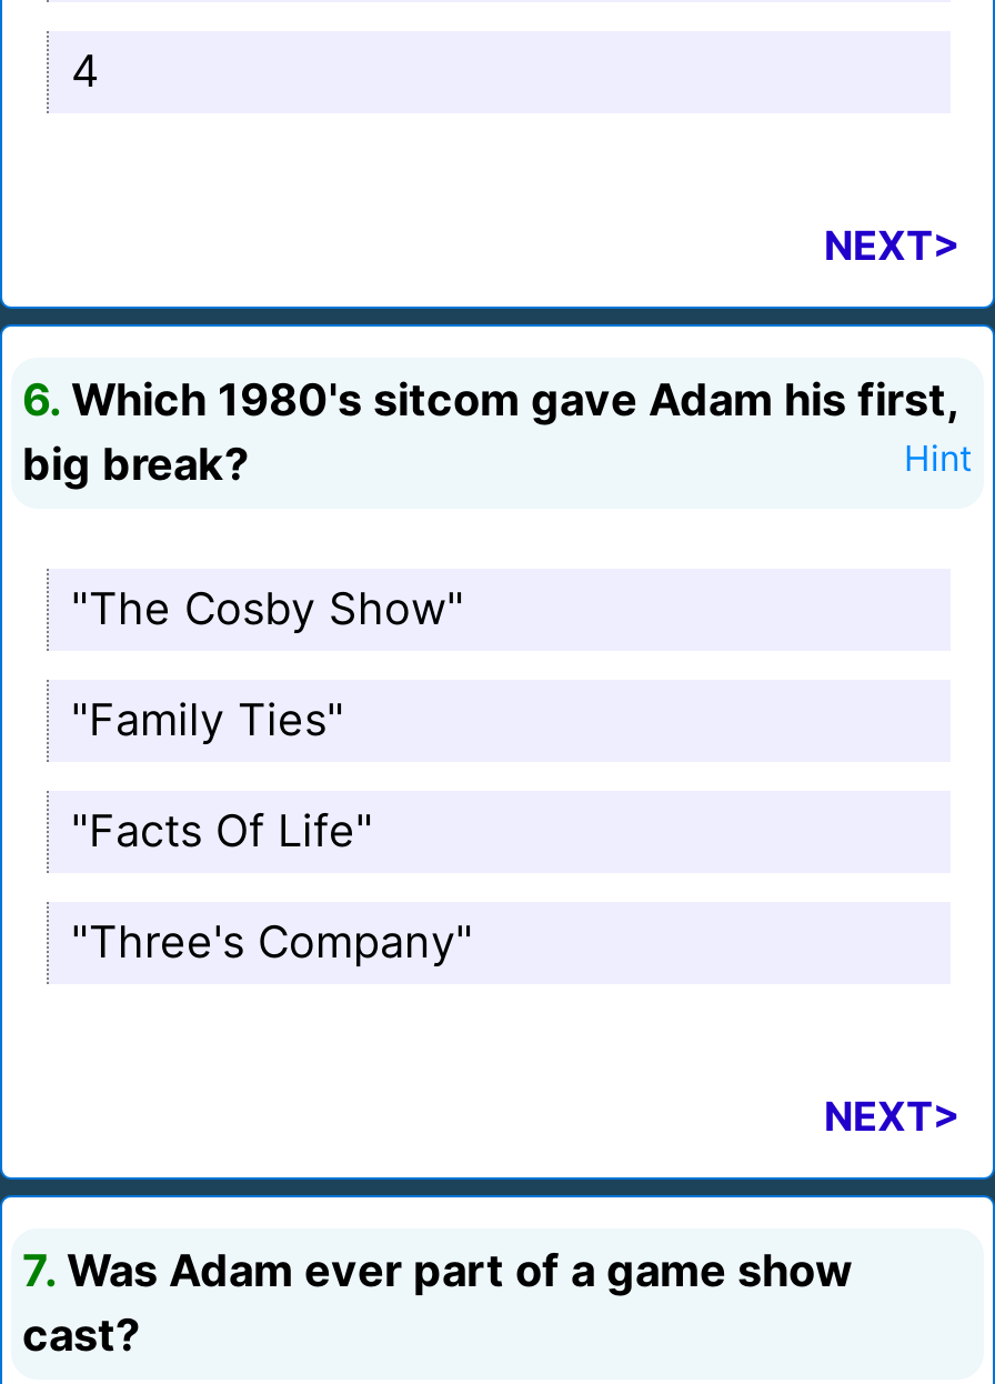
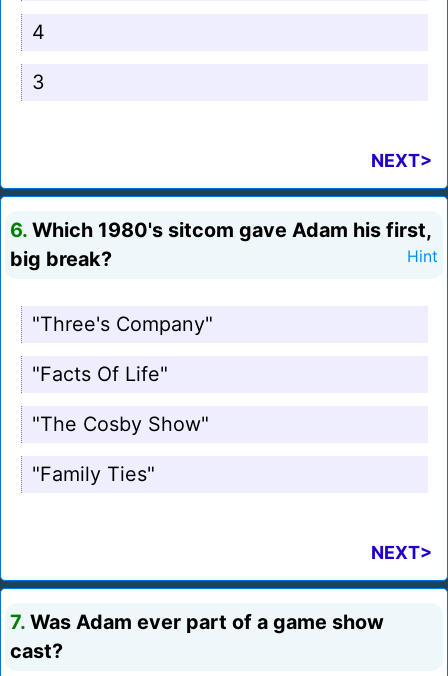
+ 3

moved down: "The Cosby Show" | "Family Ties"

moved up: "Three's Company" | "Facts Of Life"
